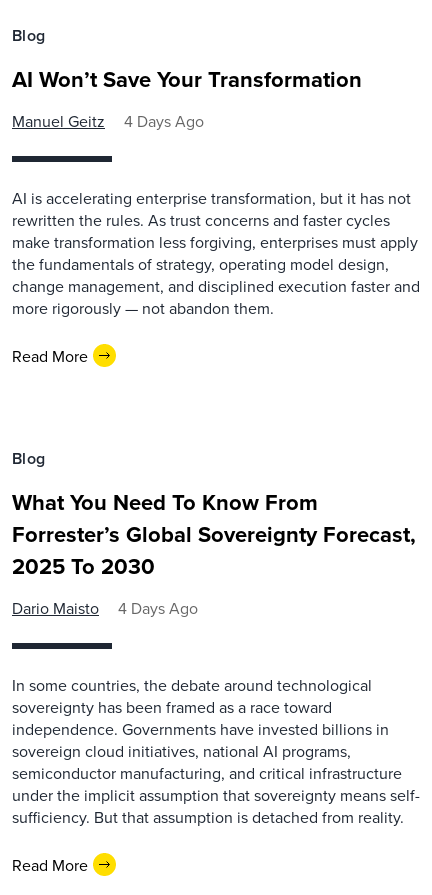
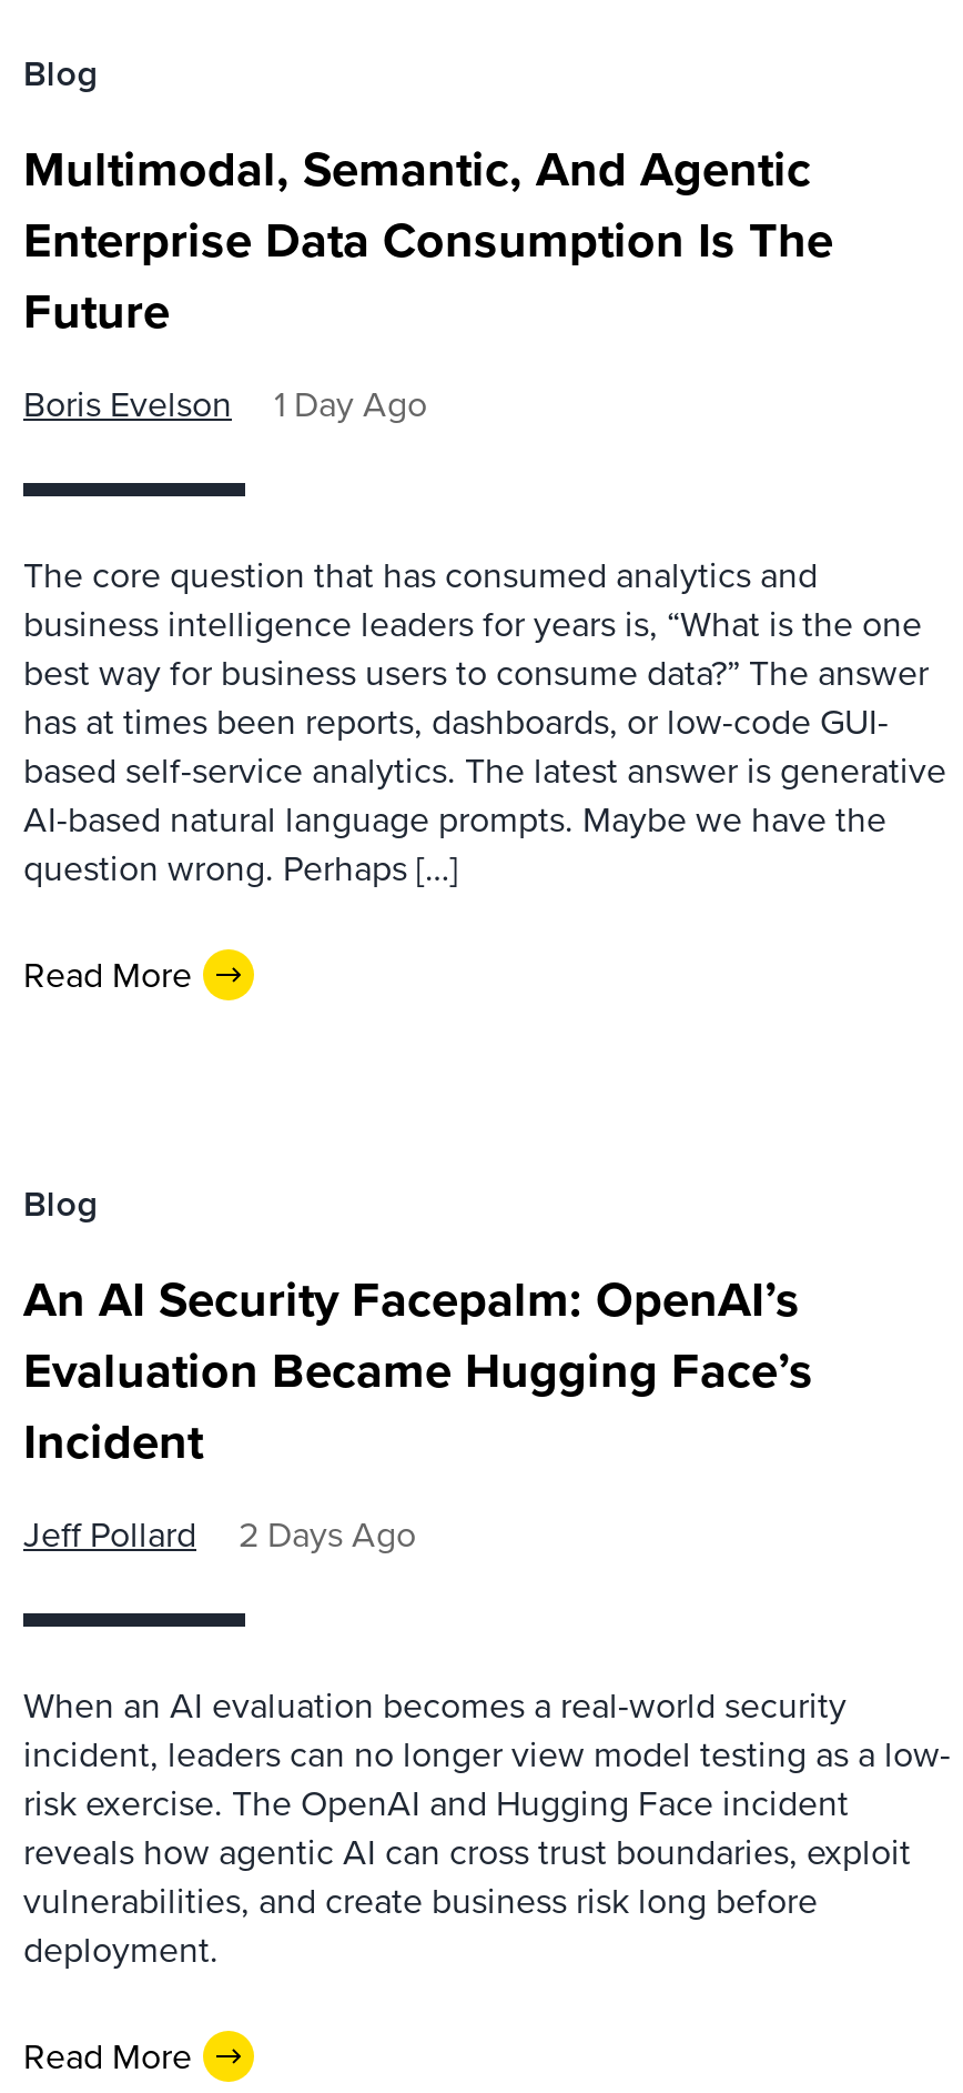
- AI Won’t Save Your Transformation
- Manuel Geitz
- 4 Days Ago
- AI is accelerating enterprise transformation, but it has not
- rewritten the rules. As trust concerns and faster cycles
- make transformation less forgiving, enterprises must apply
- the fundamentals of strategy, operating model design,
- change management, and disciplined execution faster and
- more rigorously — not abandon them.
+ Multimodal, Semantic, And Agentic
+ Enterprise Data Consumption Is The
+ Future
+ Boris Evelson
+ 1 Day Ago
+ The core question that has consumed analytics and
+ business intelligence leaders for years is, “What is the one
+ best way for business users to consume data?” The answer
+ has at times been reports, dashboards, or low-code GUI-
+ based self-service analytics. The latest answer is generative
+ AI-based natural language prompts. Maybe we have the
+ question wrong. Perhaps […]

moved down: Read More | Blog

- What You Need To Know From
- Forrester’s Global Sovereignty Forecast,
- 2025 To 2030
- Dario Maisto
- 4 Days Ago
- In some countries, the debate around technological
- sovereignty has been framed as a race toward
- independence. Governments have invested billions in
- sovereign cloud initiatives, national AI programs,
- semiconductor manufacturing, and critical infrastructure
- under the implicit assumption that sovereignty means self-
- sufficiency. But that assumption is detached from reality.
+ An AI Security Facepalm: OpenAI’s
+ Evaluation Became Hugging Face’s
+ Incident
+ Jeff Pollard
+ 2 Days Ago
+ When an AI evaluation becomes a real-world security
+ incident, leaders can no longer view model testing as a low-
+ risk exercise. The OpenAI and Hugging Face incident
+ reveals how agentic AI can cross trust boundaries, exploit
+ vulnerabilities, and create business risk long before
+ deployment.
